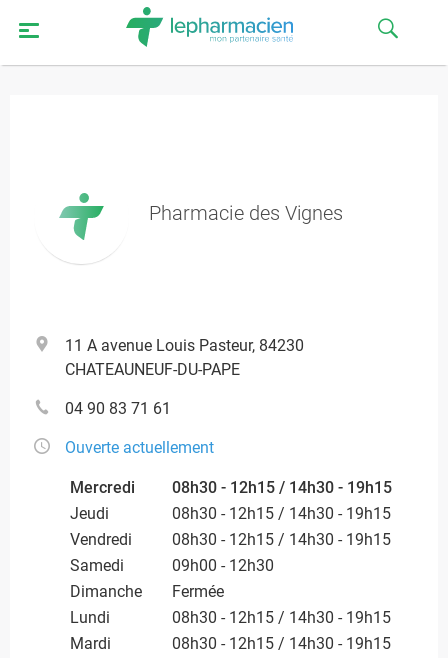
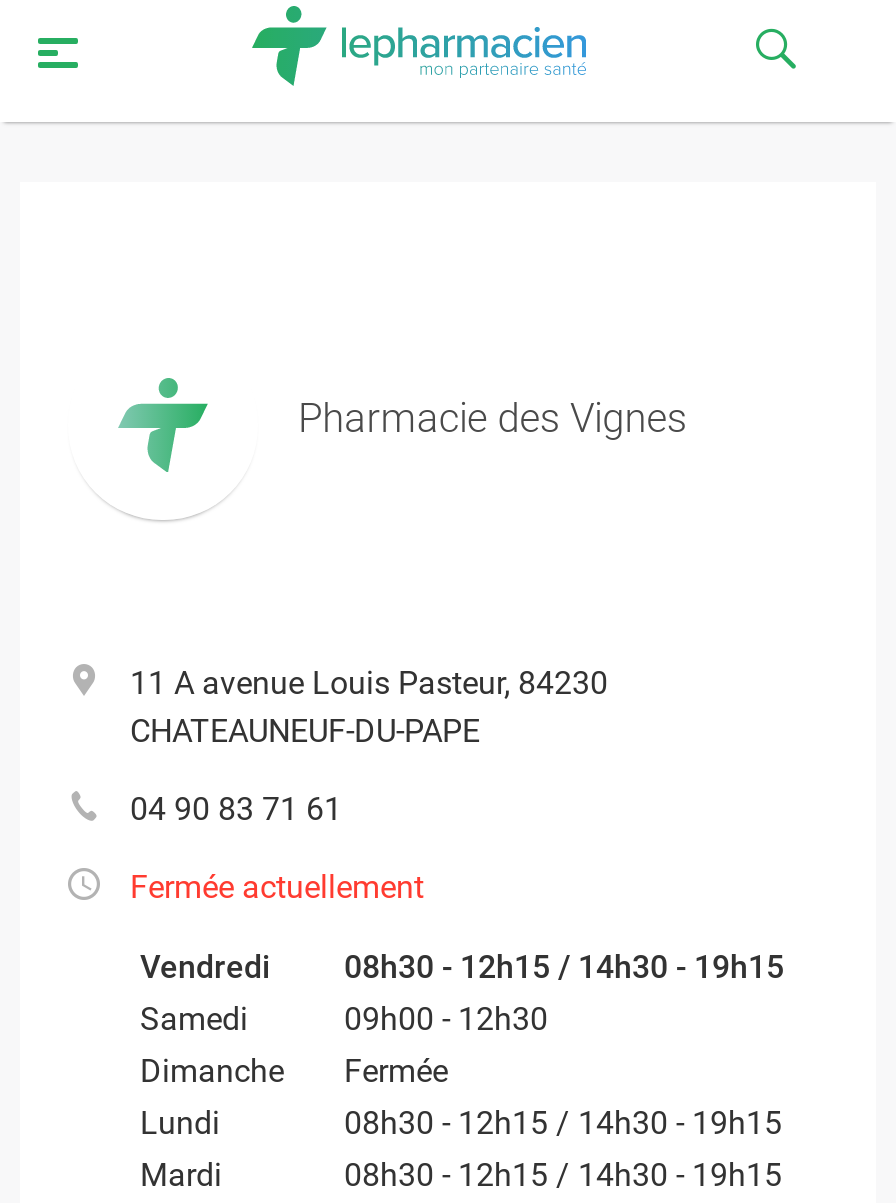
- Ouverte actuellement
- Mercredi
- 08h30 - 12h15 / 14h30 - 19h15
- Jeudi
- 08h30 - 12h15 / 14h30 - 19h15
+ Fermée actuellement
